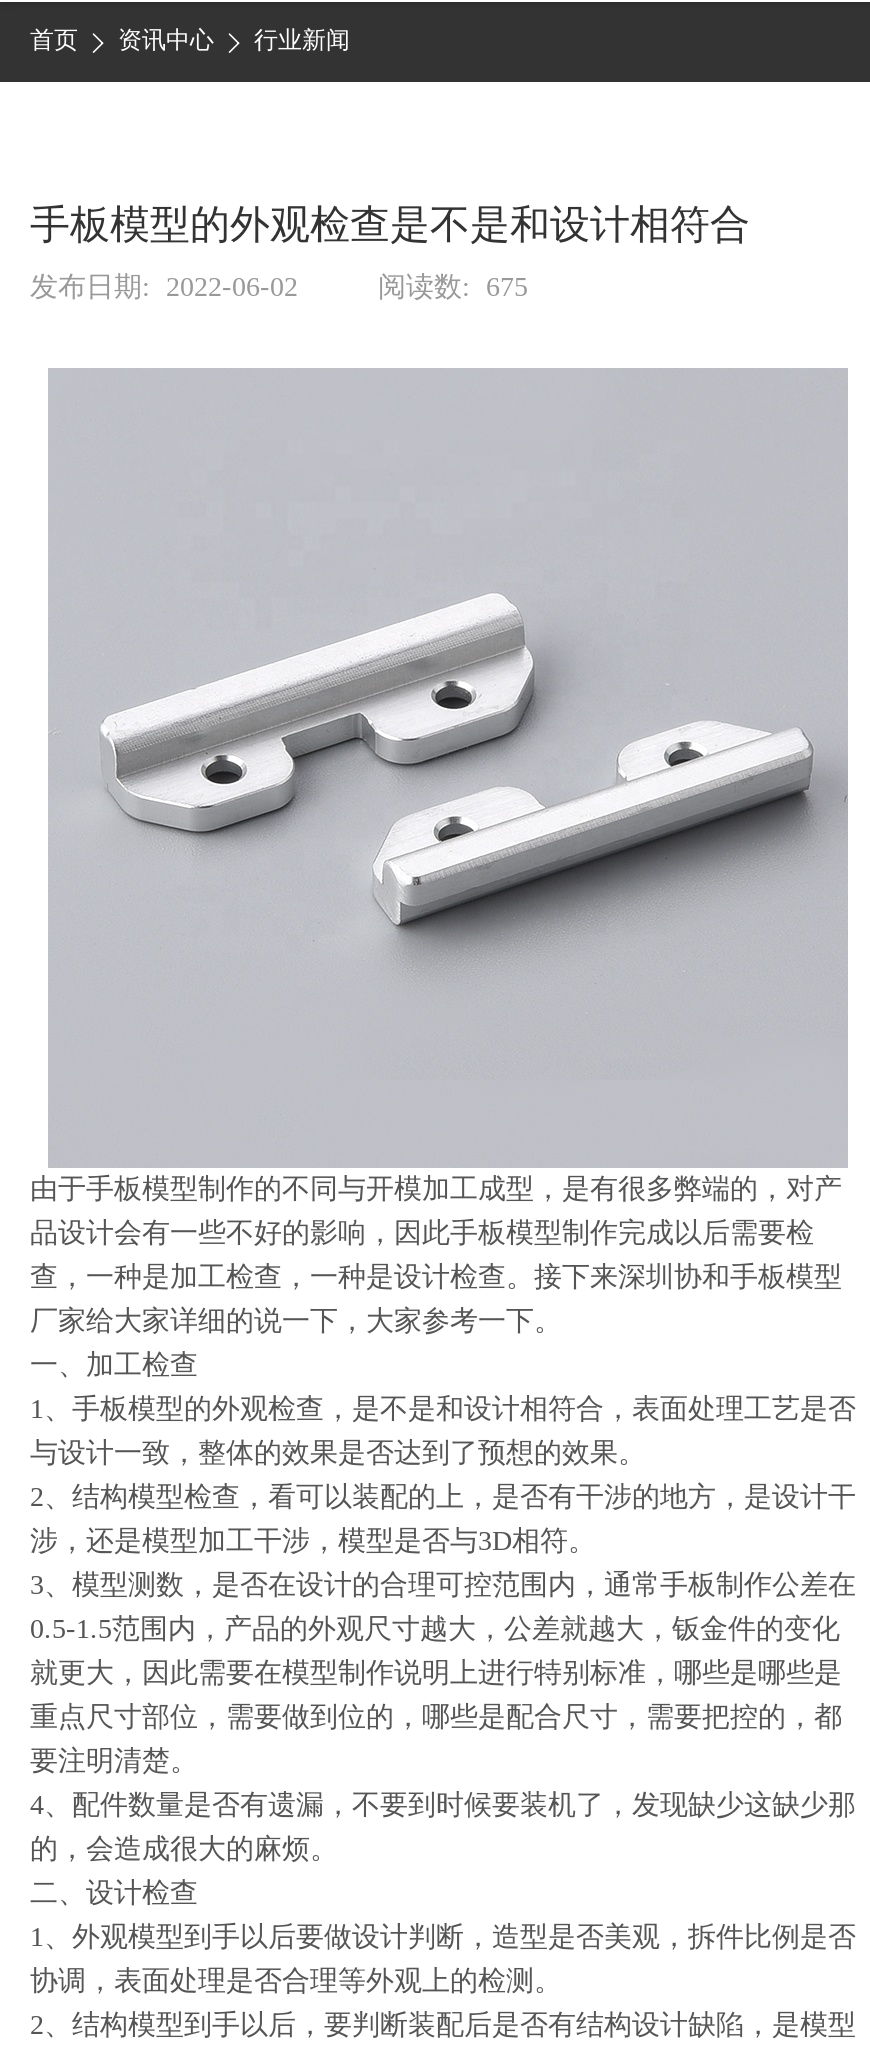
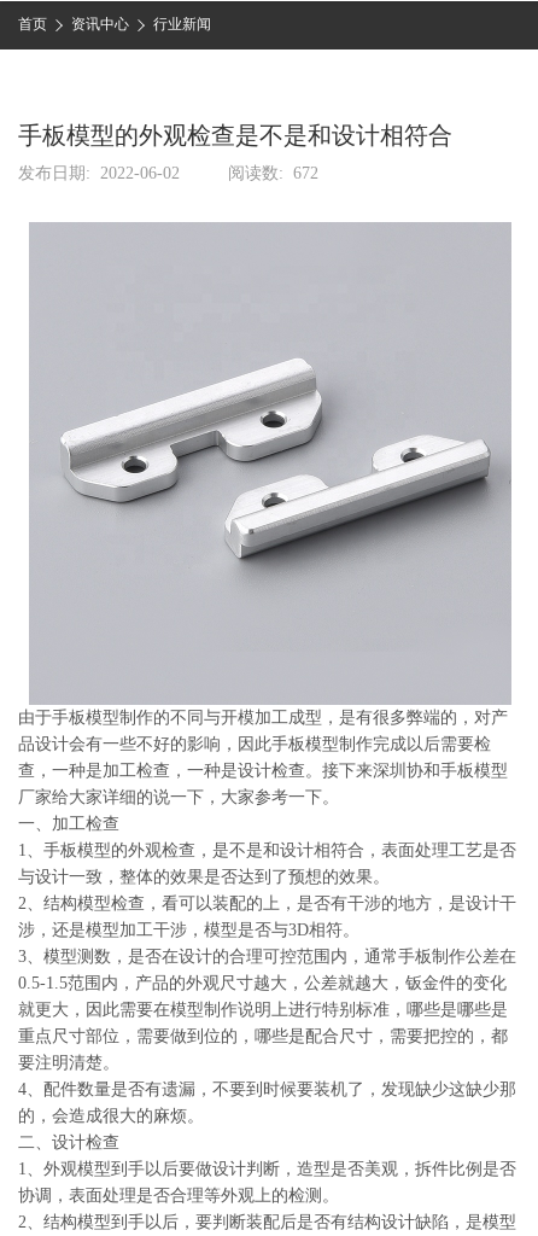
- 阅读数: 675
+ 阅读数: 672
